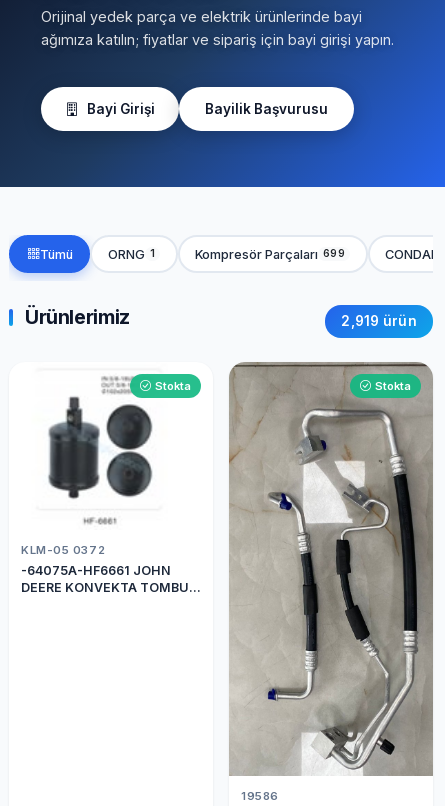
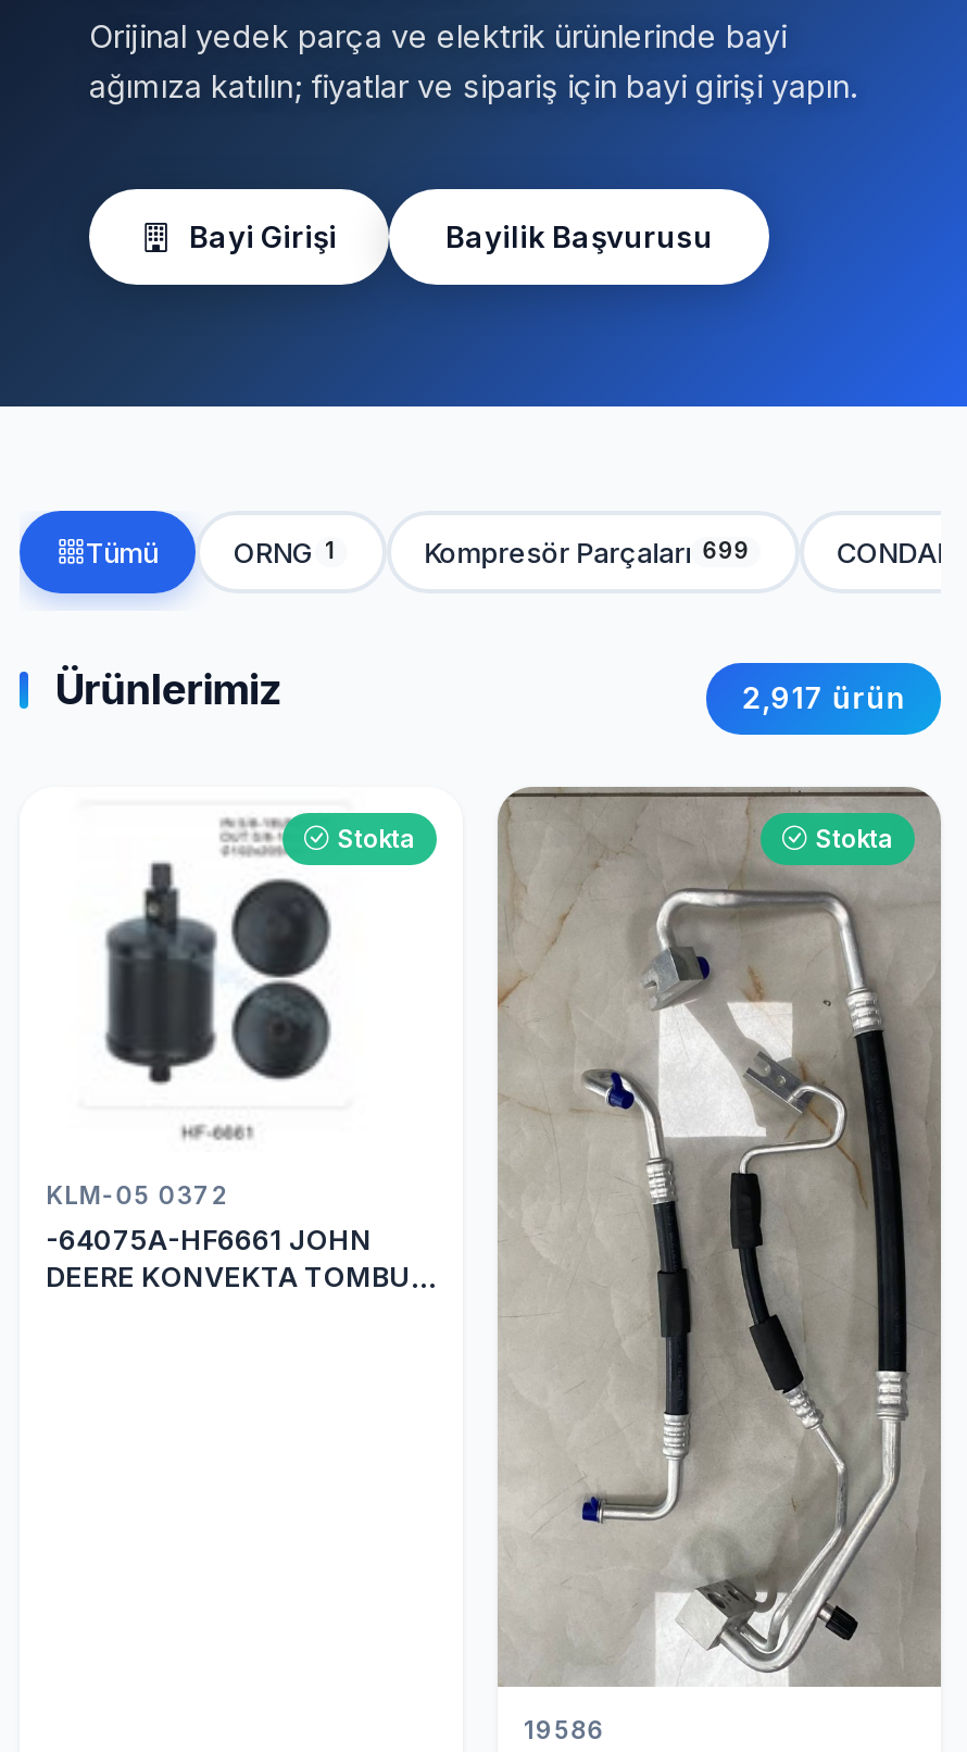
- 2,919 ürün
+ 2,917 ürün
